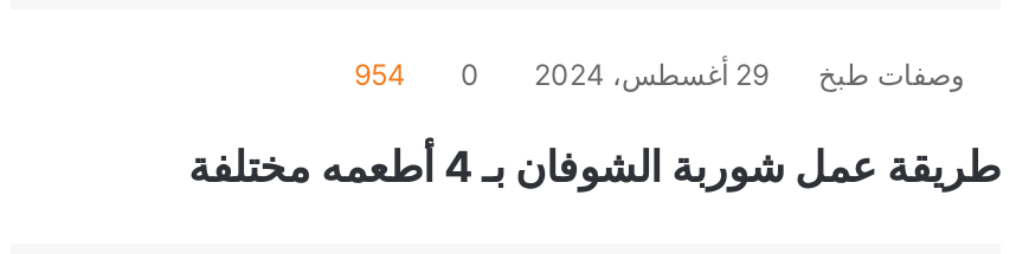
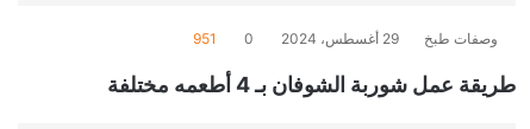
- 954 0
+ 951 0
